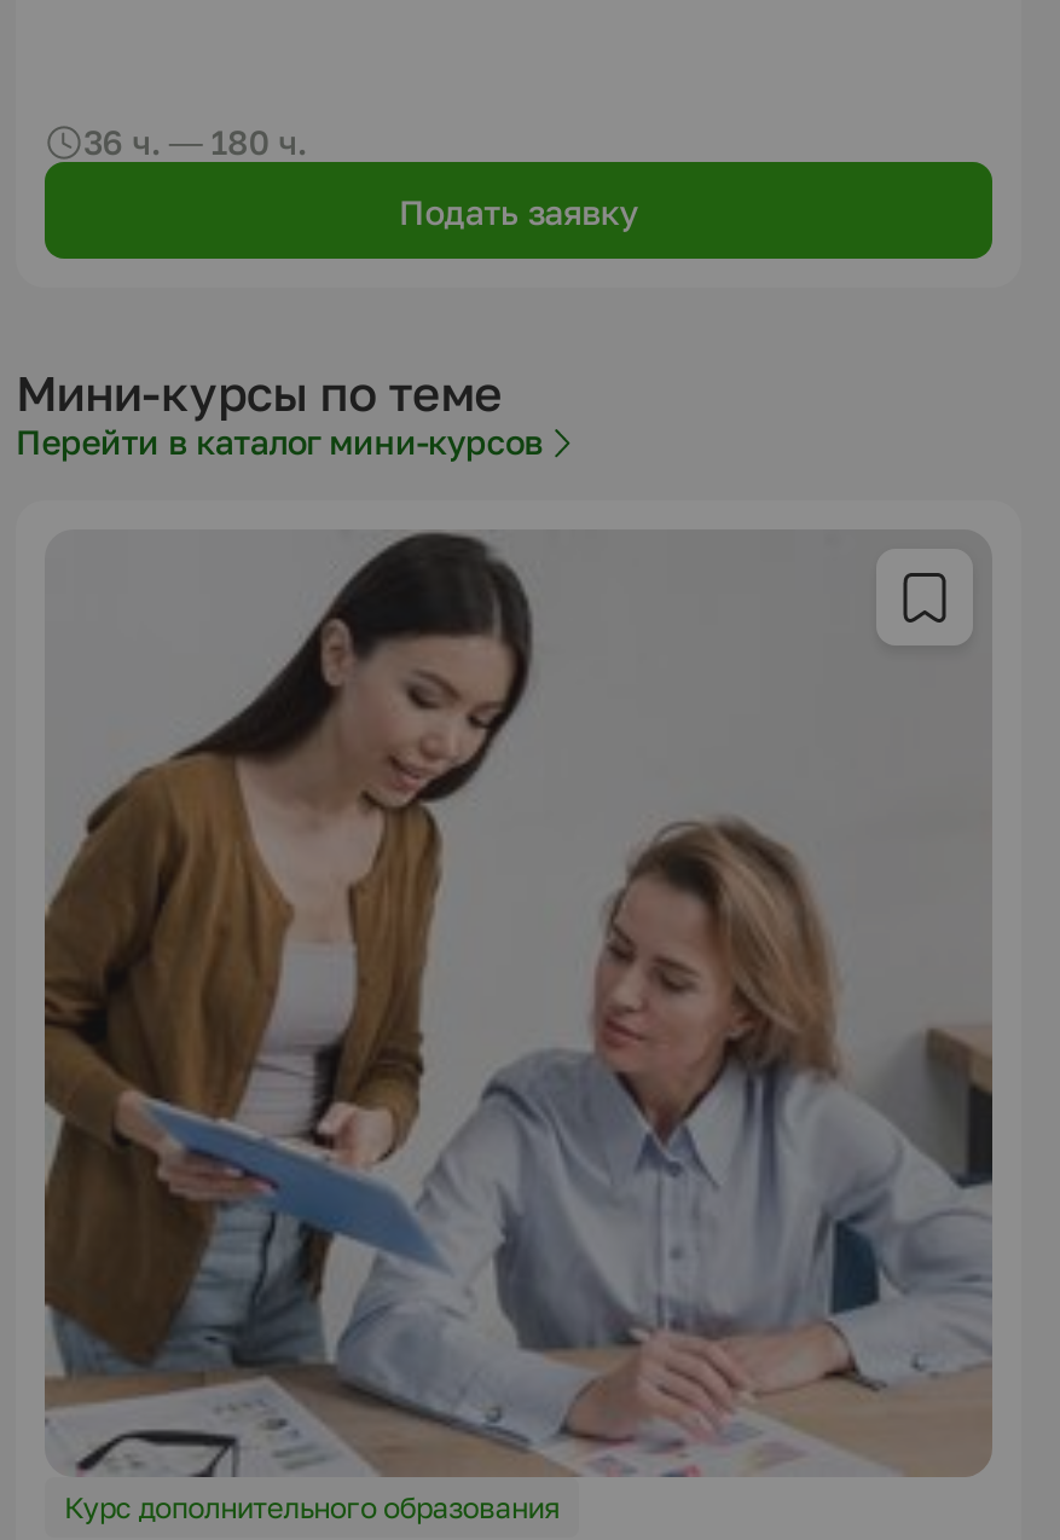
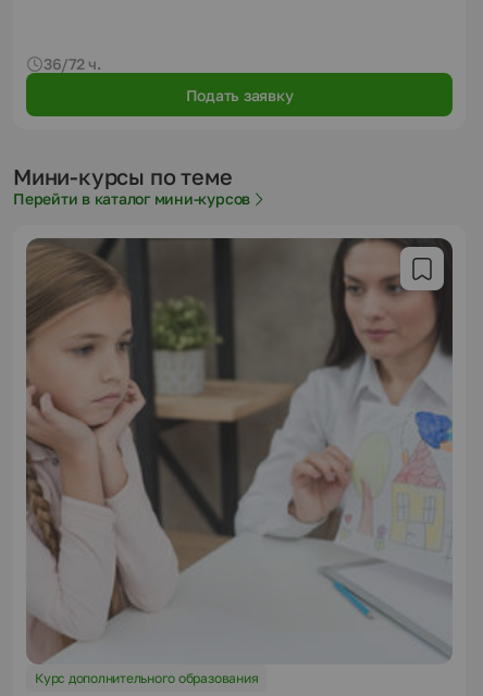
- 36 ч. — 180 ч.
+ 36/72 ч.

- [image]
+ [image]
